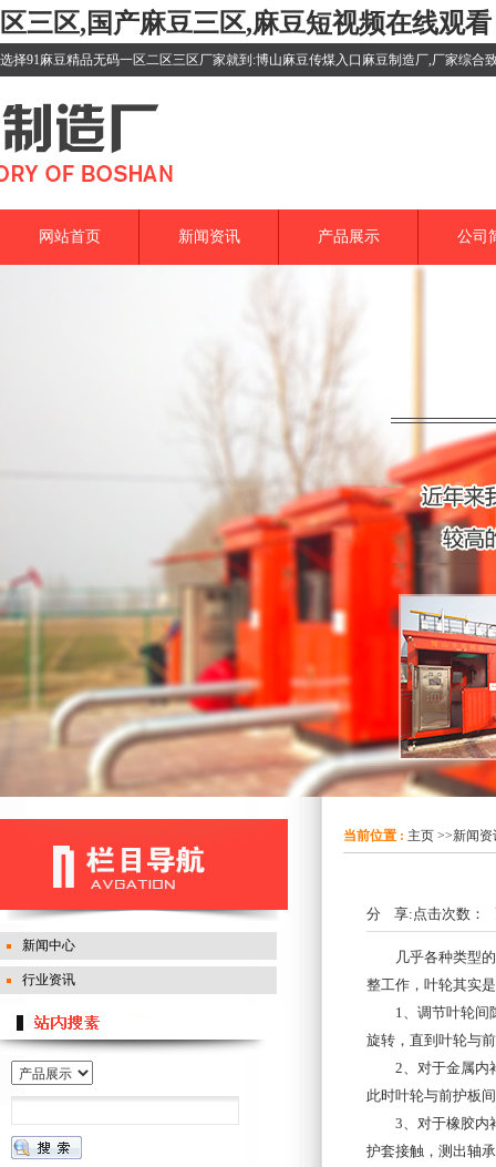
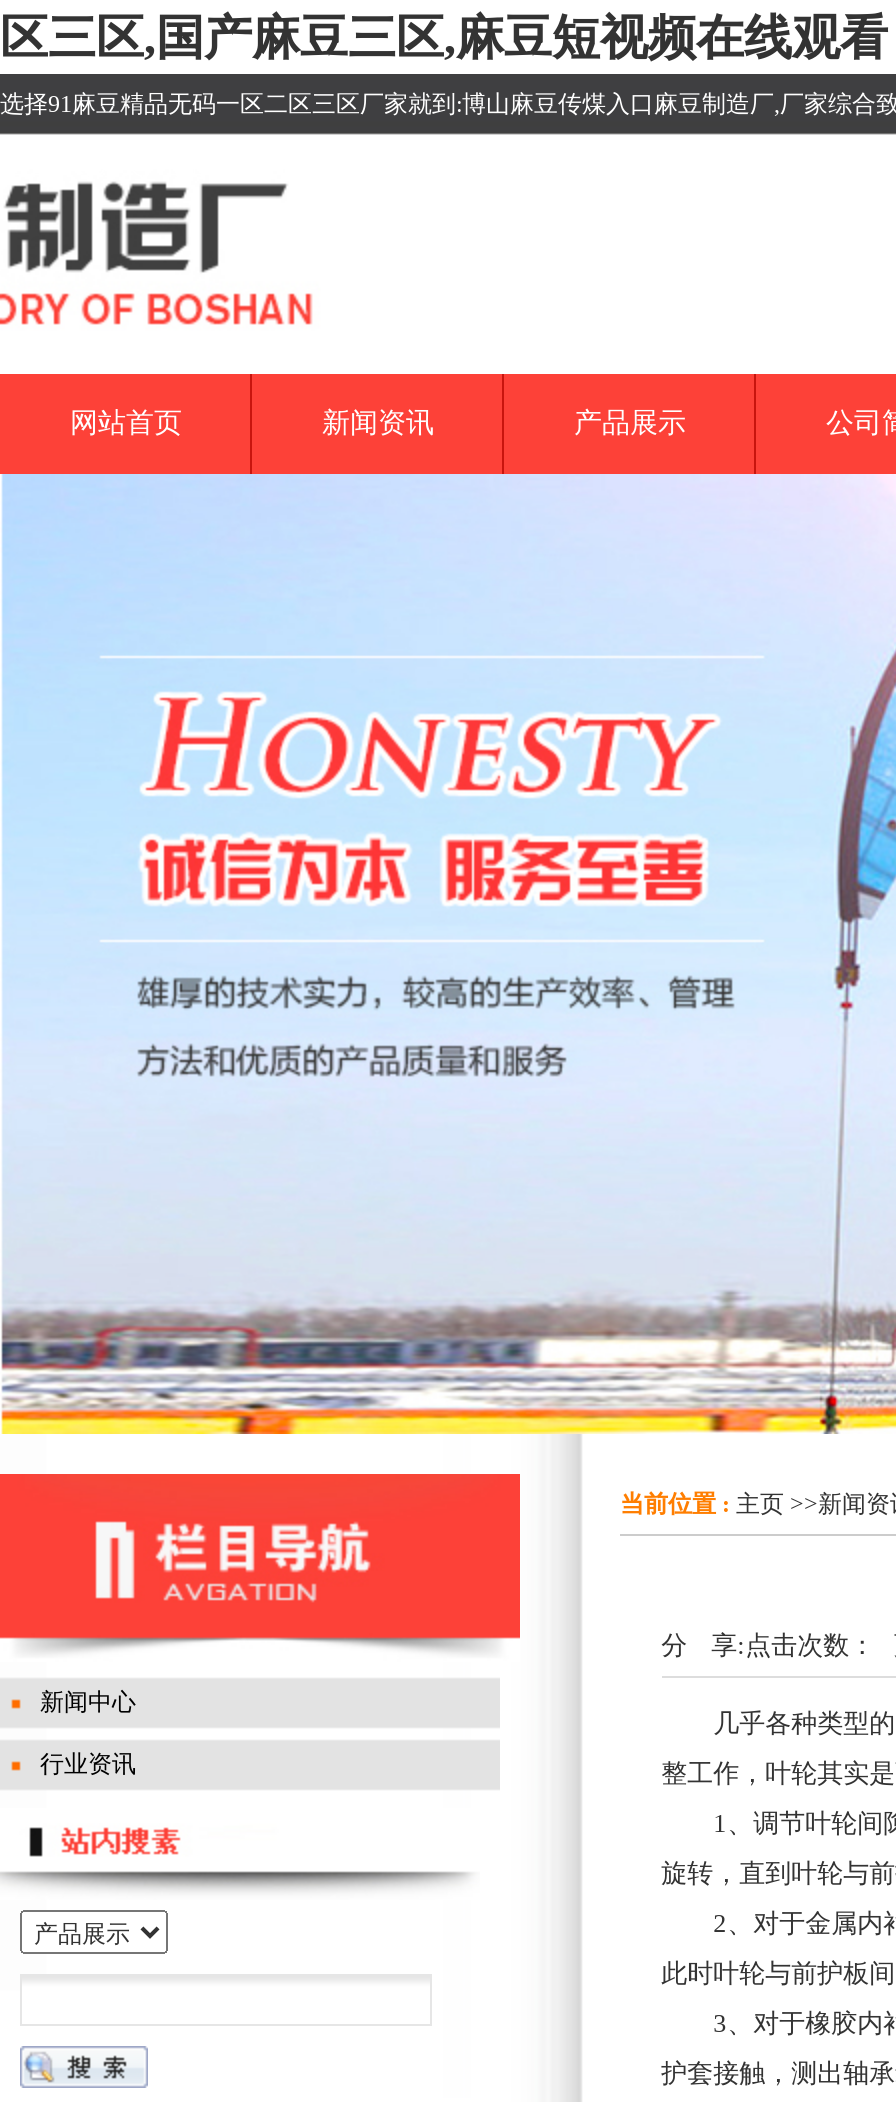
- [image]
+ [image]
